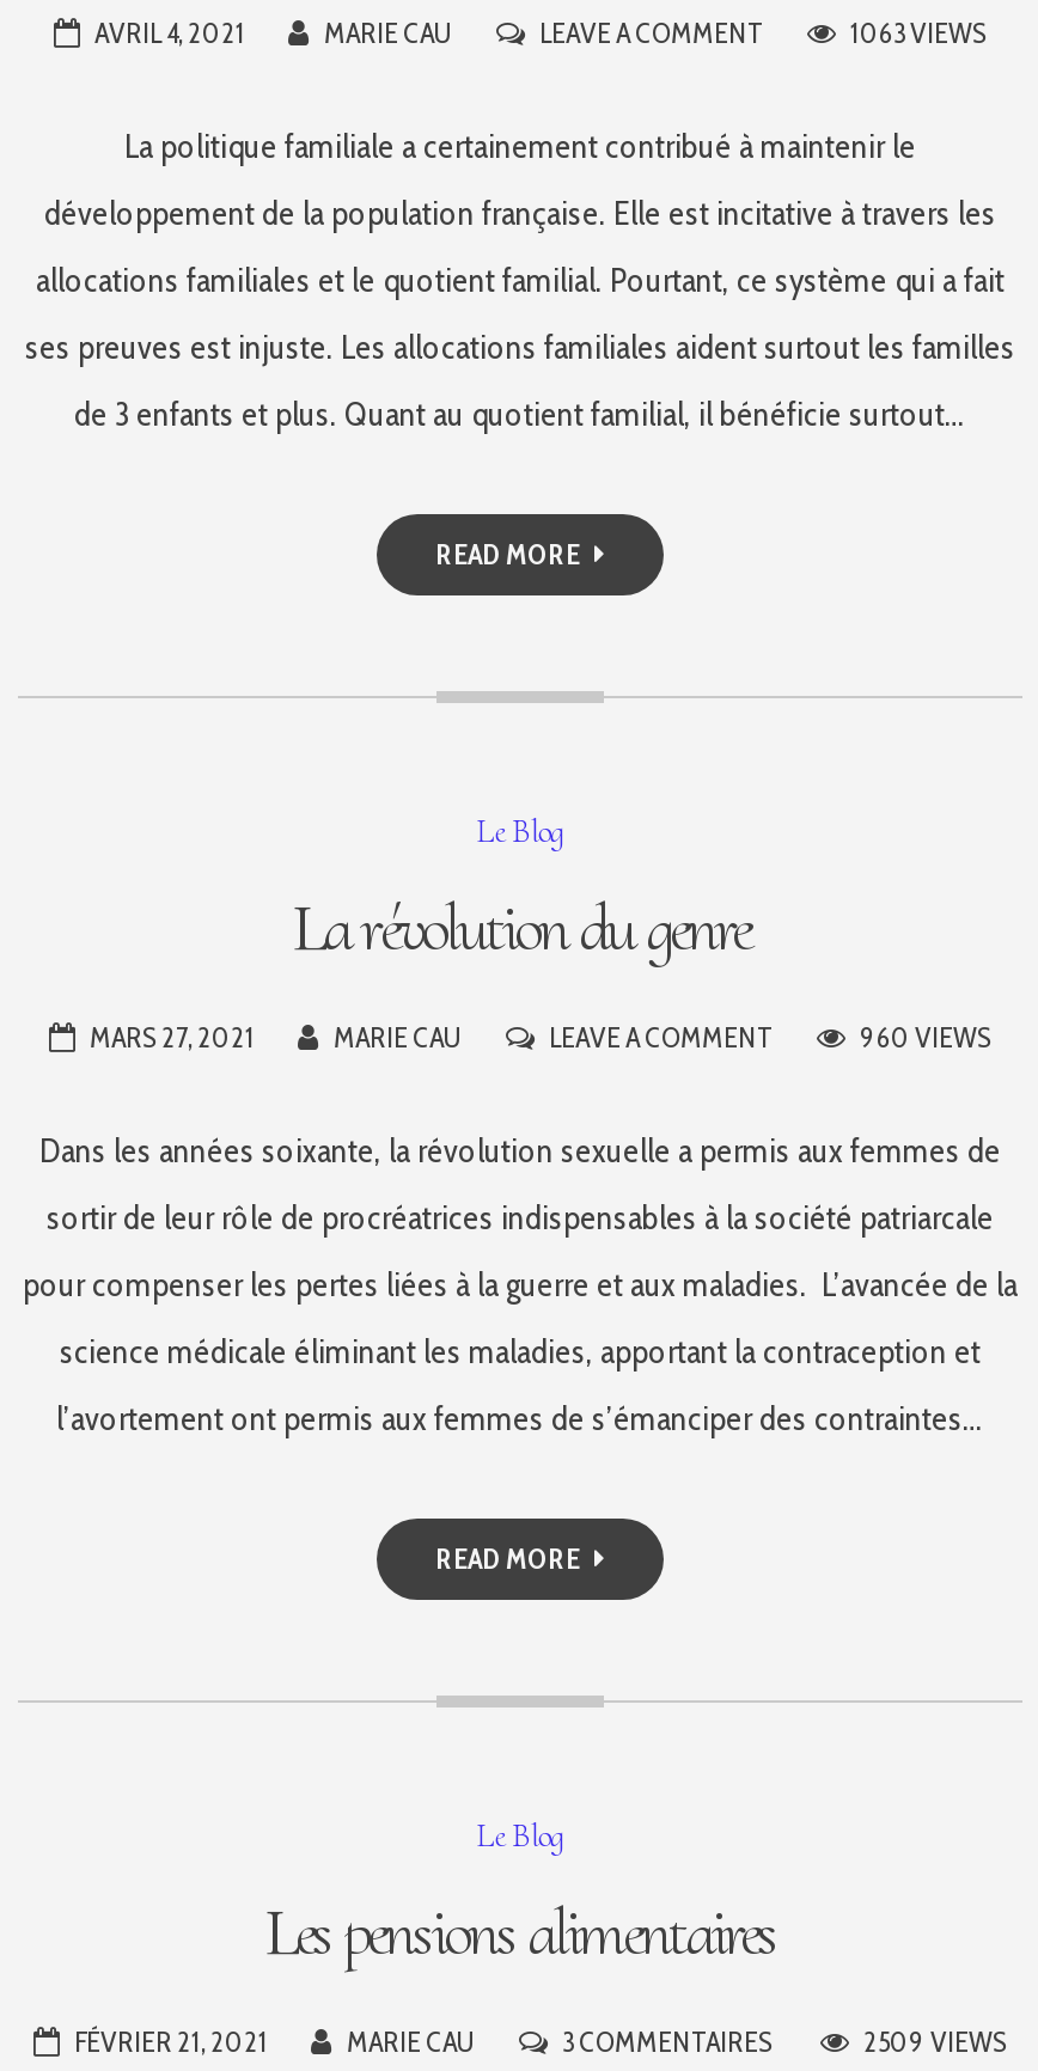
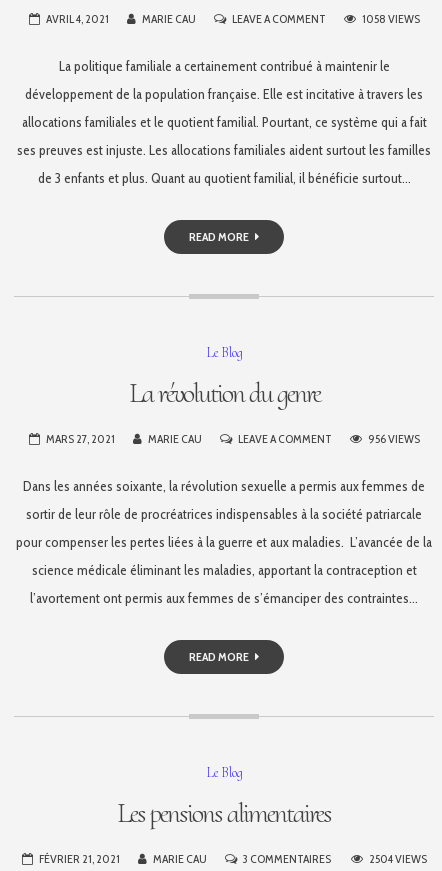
- 1063 VIEWS
+ 1058 VIEWS

- 960 VIEWS
+ 956 VIEWS

- 2509 VIEWS
+ 2504 VIEWS
